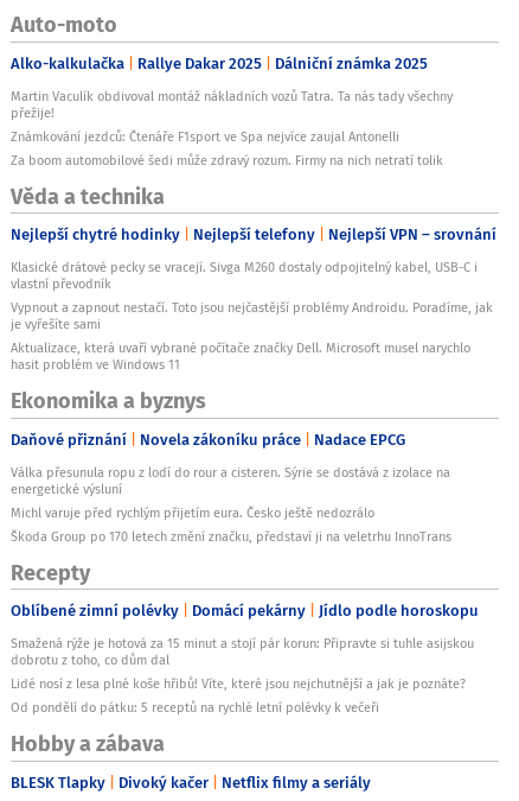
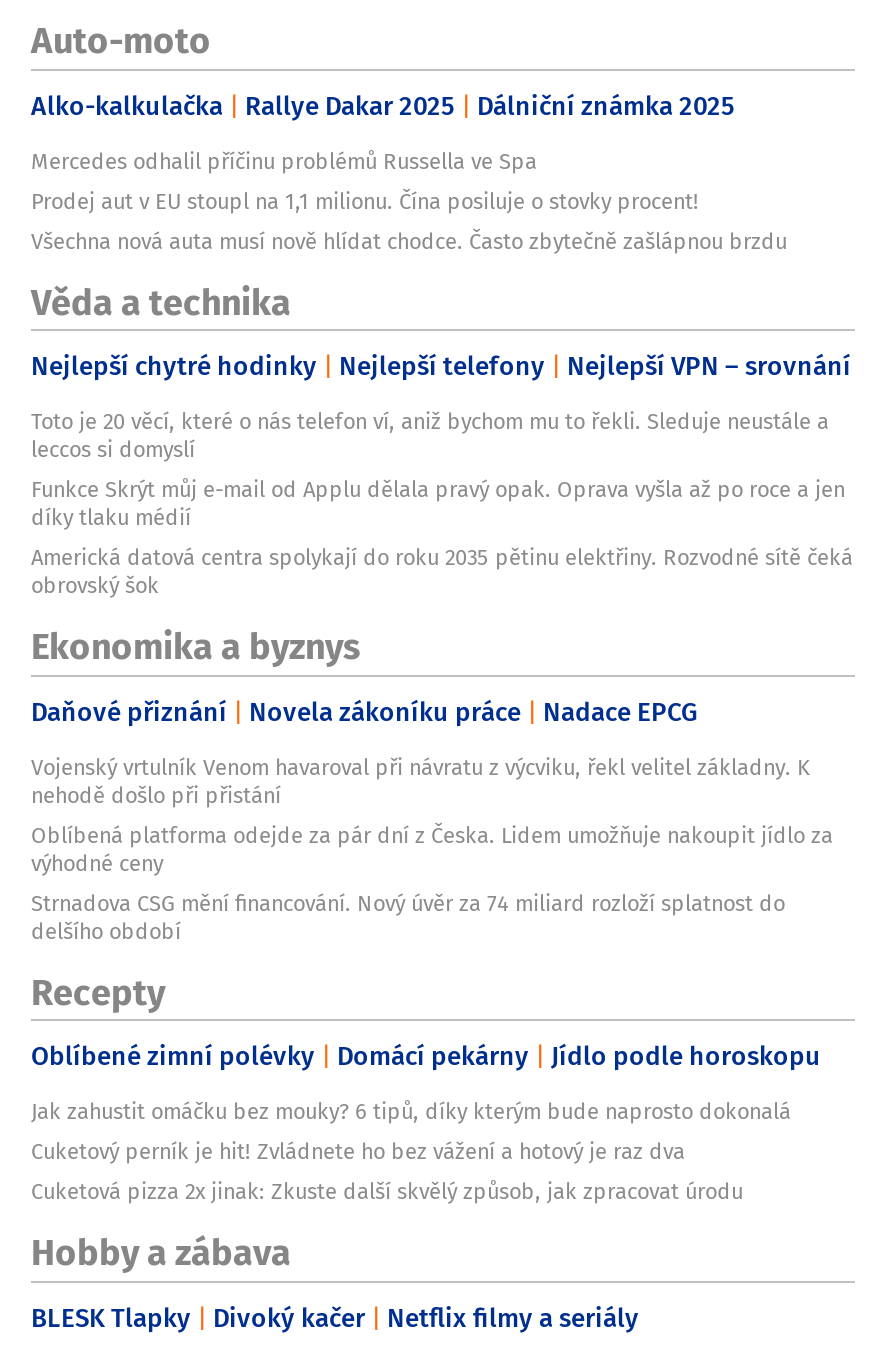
- Martin Vaculík obdivoval montáž nákladních vozů Tatra. Ta nás tady všechny
- přežije!
- Známkování jezdců: Čtenáře F1sport ve Spa nejvíce zaujal Antonelli
- Za boom automobilové šedi může zdravý rozum. Firmy na nich netratí tolik
+ Mercedes odhalil příčinu problémů Russella ve Spa
+ Prodej aut v EU stoupl na 1,1 milionu. Čína posiluje o stovky procent!
+ Všechna nová auta musí nově hlídat chodce. Často zbytečně zašlápnou brzdu

- Klasické drátové pecky se vracejí. Sivga M260 dostaly odpojitelný kabel, USB-C i
- vlastní převodník
- Vypnout a zapnout nestačí. Toto jsou nejčastější problémy Androidu. Poradíme, jak
- je vyřešíte sami
- Aktualizace, která uvaří vybrané počítače značky Dell. Microsoft musel narychlo
- hasit problém ve Windows 11
+ Toto je 20 věcí, které o nás telefon ví, aniž bychom mu to řekli. Sleduje neustále a
+ leccos si domyslí
+ Funkce Skrýt můj e-mail od Applu dělala pravý opak. Oprava vyšla až po roce a jen
+ díky tlaku médií
+ Americká datová centra spolykají do roku 2035 pětinu elektřiny. Rozvodné sítě čeká
+ obrovský šok

- Válka přesunula ropu z lodí do rour a cisteren. Sýrie se dostává z izolace na
- energetické výsluní
- Michl varuje před rychlým přijetím eura. Česko ještě nedozrálo
- Škoda Group po 170 letech změní značku, představí ji na veletrhu InnoTrans
+ Vojenský vrtulník Venom havaroval při návratu z výcviku, řekl velitel základny. K
+ nehodě došlo při přistání
+ Oblíbená platforma odejde za pár dní z Česka. Lidem umožňuje nakoupit jídlo za
+ výhodné ceny
+ Strnadova CSG mění financování. Nový úvěr za 74 miliard rozloží splatnost do
+ delšího období

- Smažená rýže je hotová za 15 minut a stojí pár korun: Připravte si tuhle asijskou
- dobrotu z toho, co dům dal
- Lidé nosí z lesa plné koše hřibů! Víte, které jsou nejchutnější a jak je poznáte?
- Od pondělí do pátku: 5 receptů na rychlé letní polévky k večeři
+ Jak zahustit omáčku bez mouky? 6 tipů, díky kterým bude naprosto dokonalá
+ Cuketový perník je hit! Zvládnete ho bez vážení a hotový je raz dva
+ Cuketová pizza 2x jinak: Zkuste další skvělý způsob, jak zpracovat úrodu
